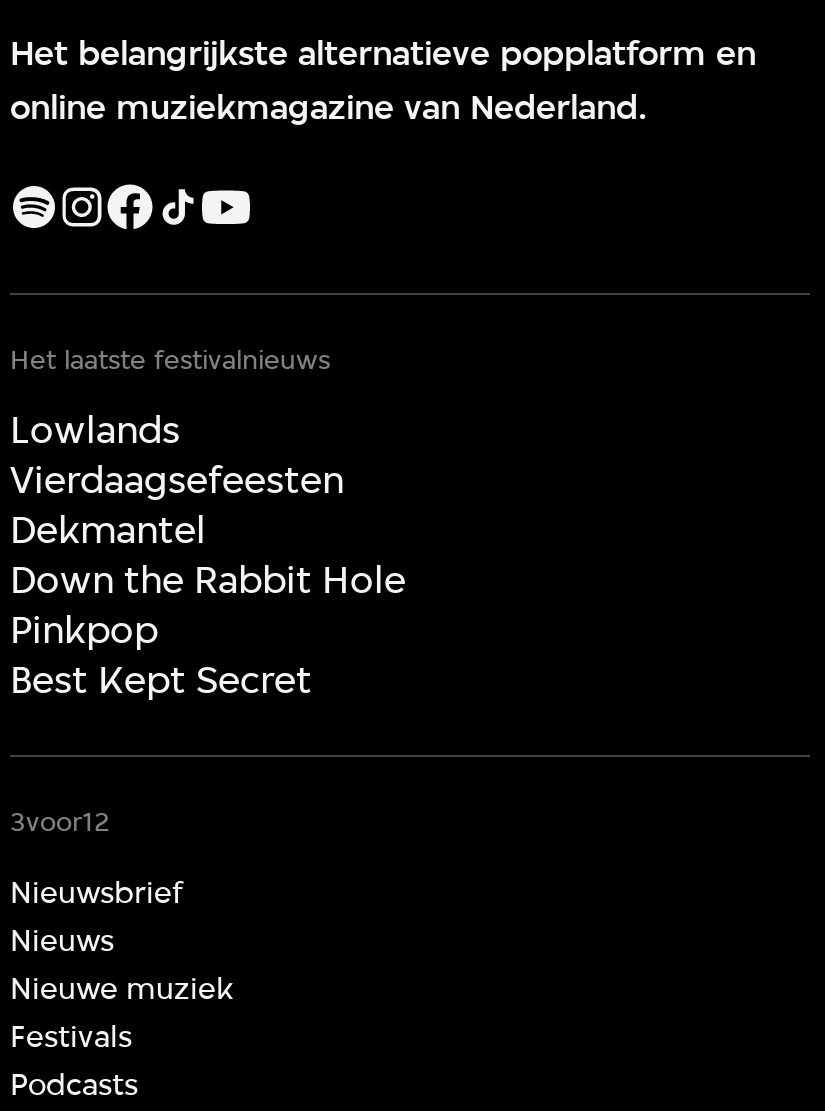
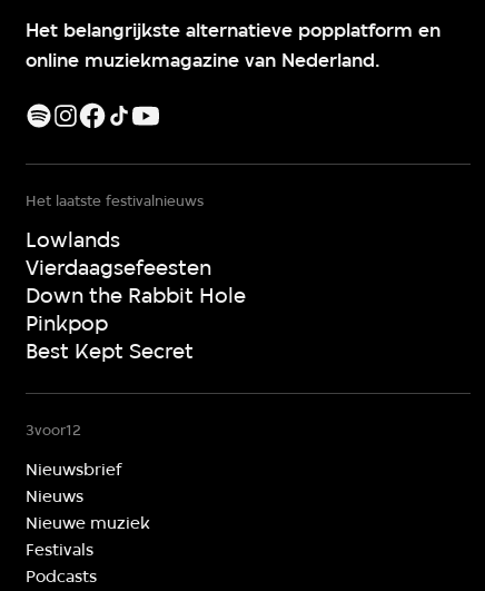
- Dekmantel
